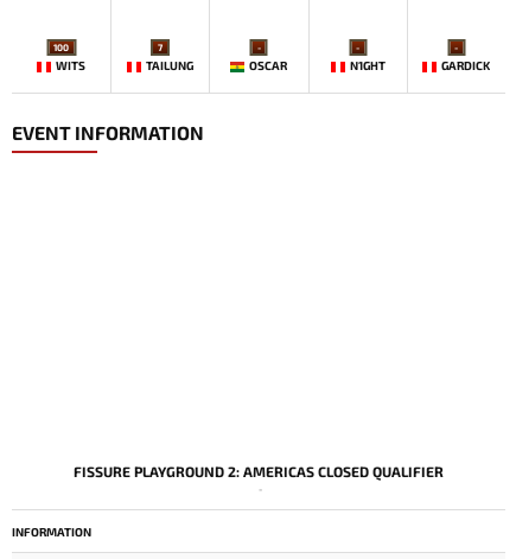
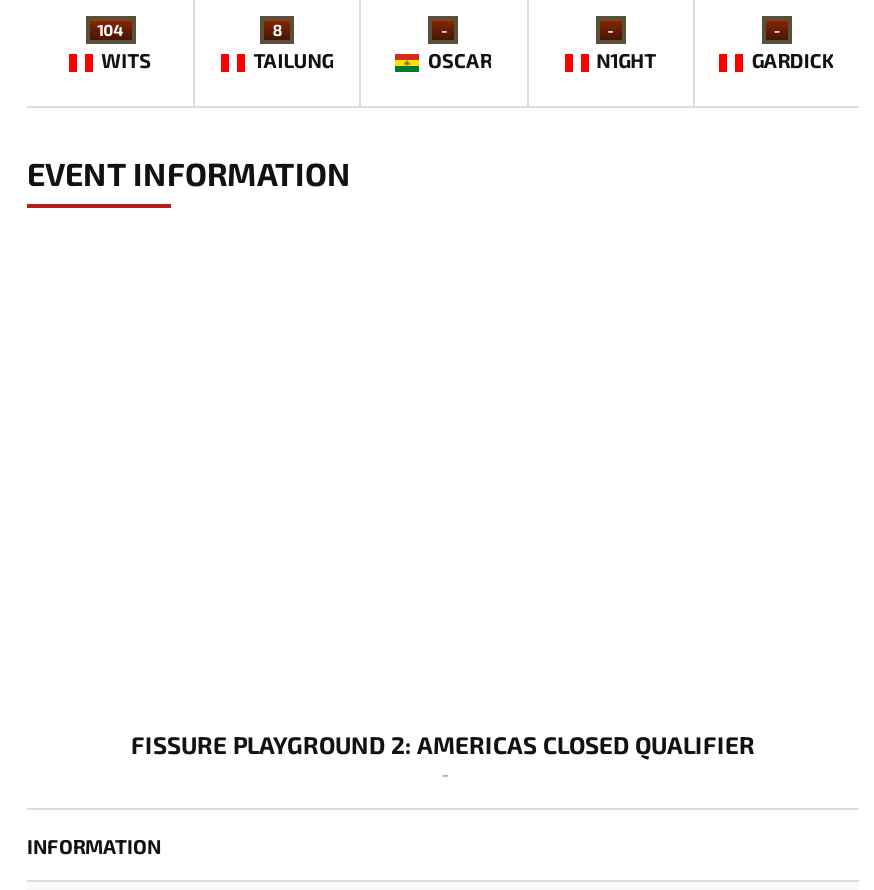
- 100
+ 104

- 7
+ 8
